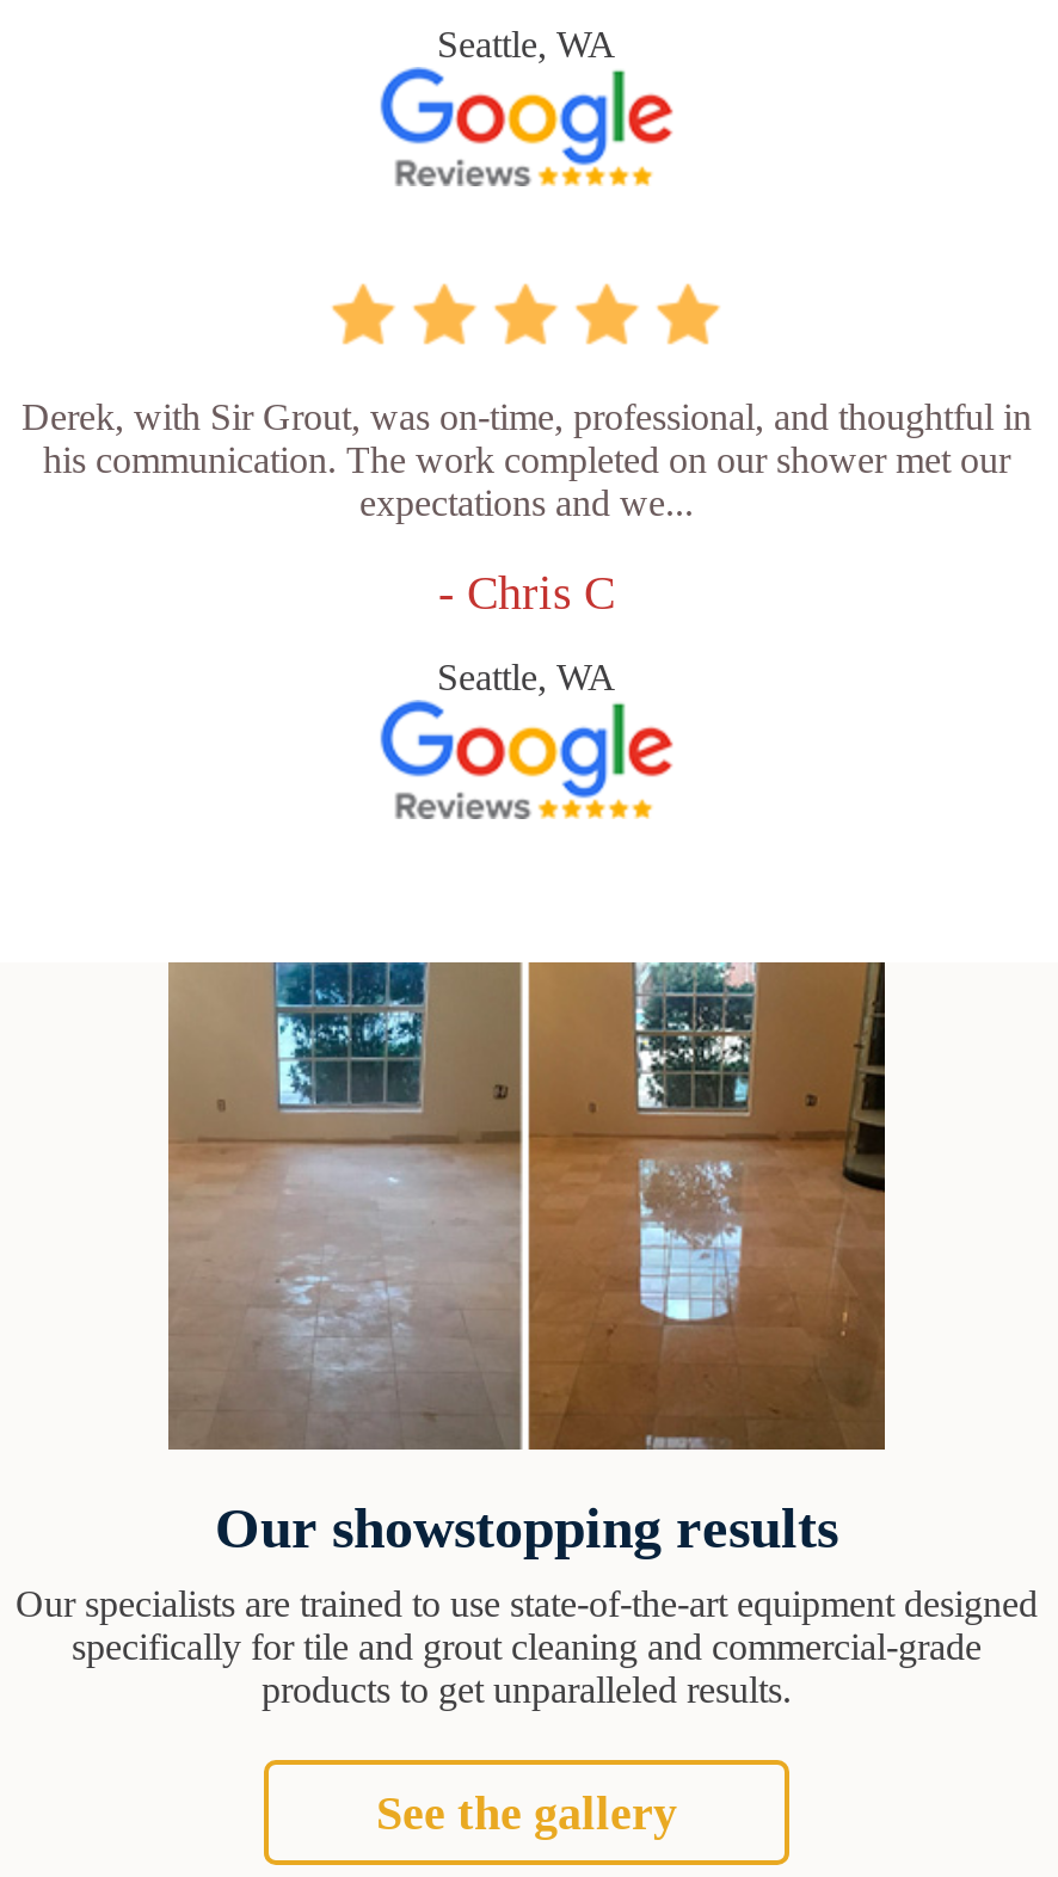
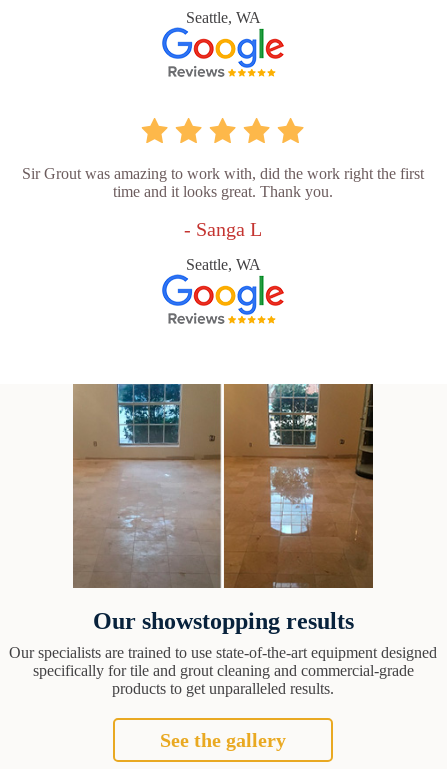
- Derek, with Sir Grout, was on-time, professional, and thoughtful in
- his communication. The work completed on our shower met our
- expectations and we...
+ Sir Grout was amazing to work with, did the work right the first
+ time and it looks great. Thank you.

- - Chris C
+ - Sanga L
